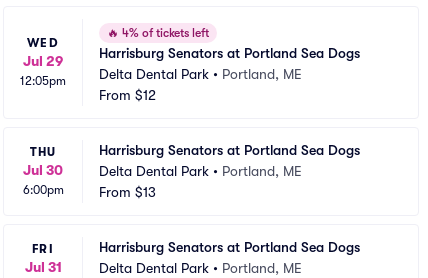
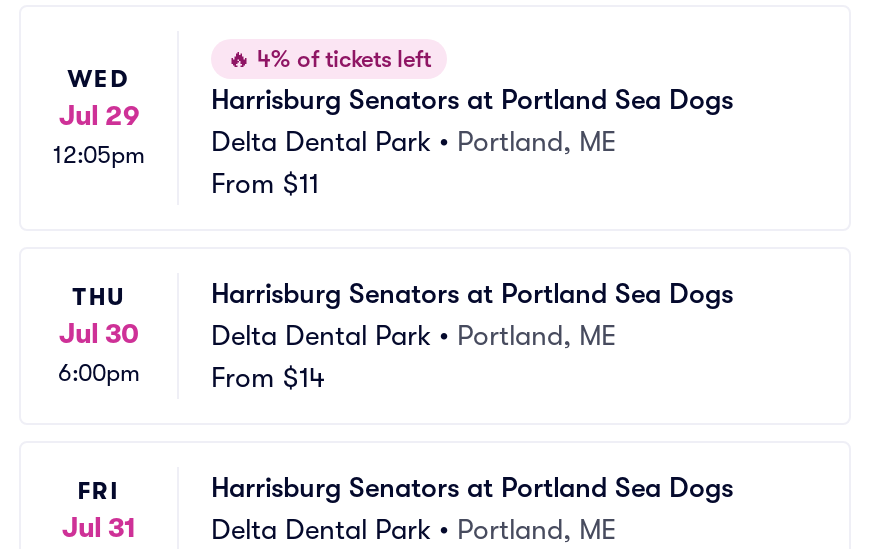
- From $12
+ From $11

- From $13
+ From $14
